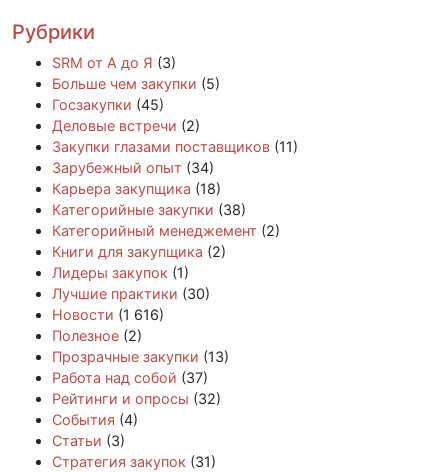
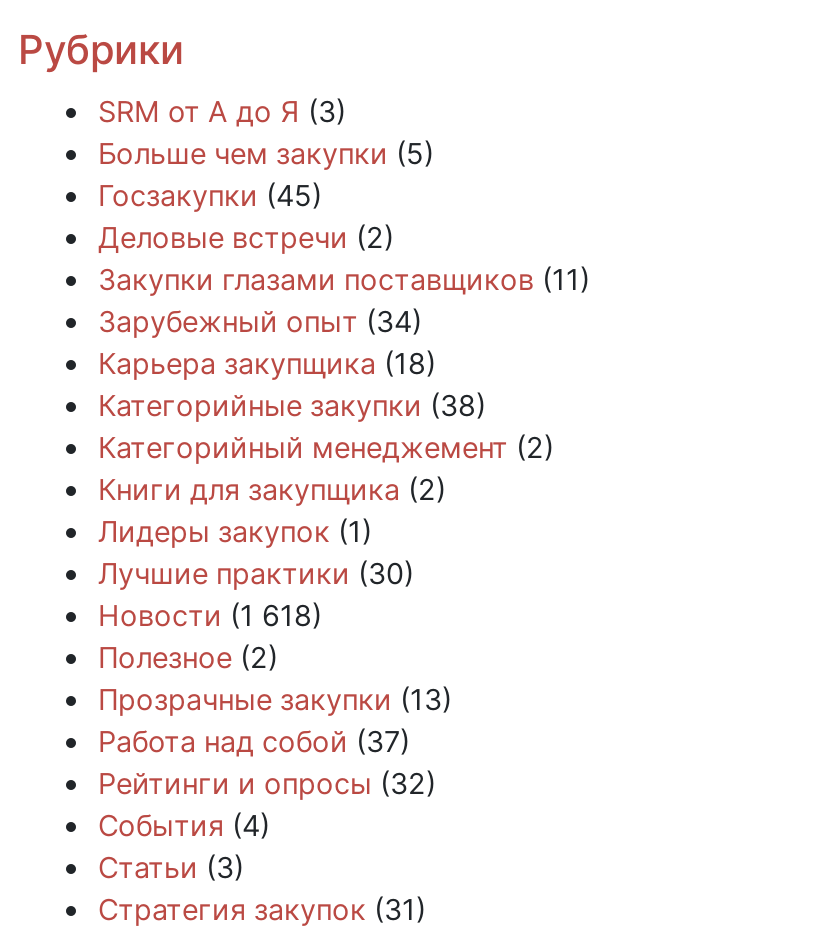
- Новости (1 616)
+ Новости (1 618)
